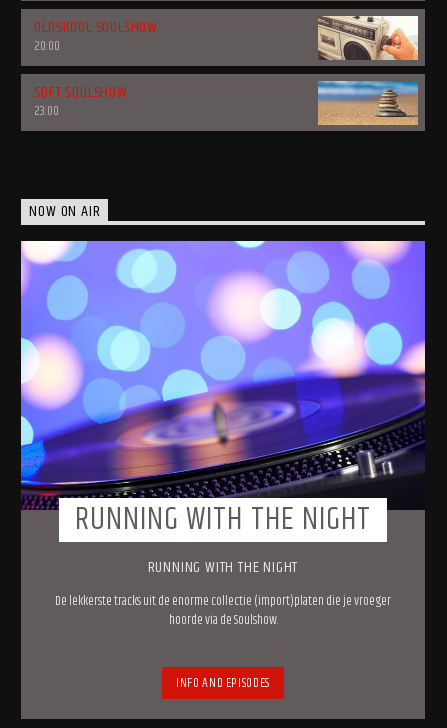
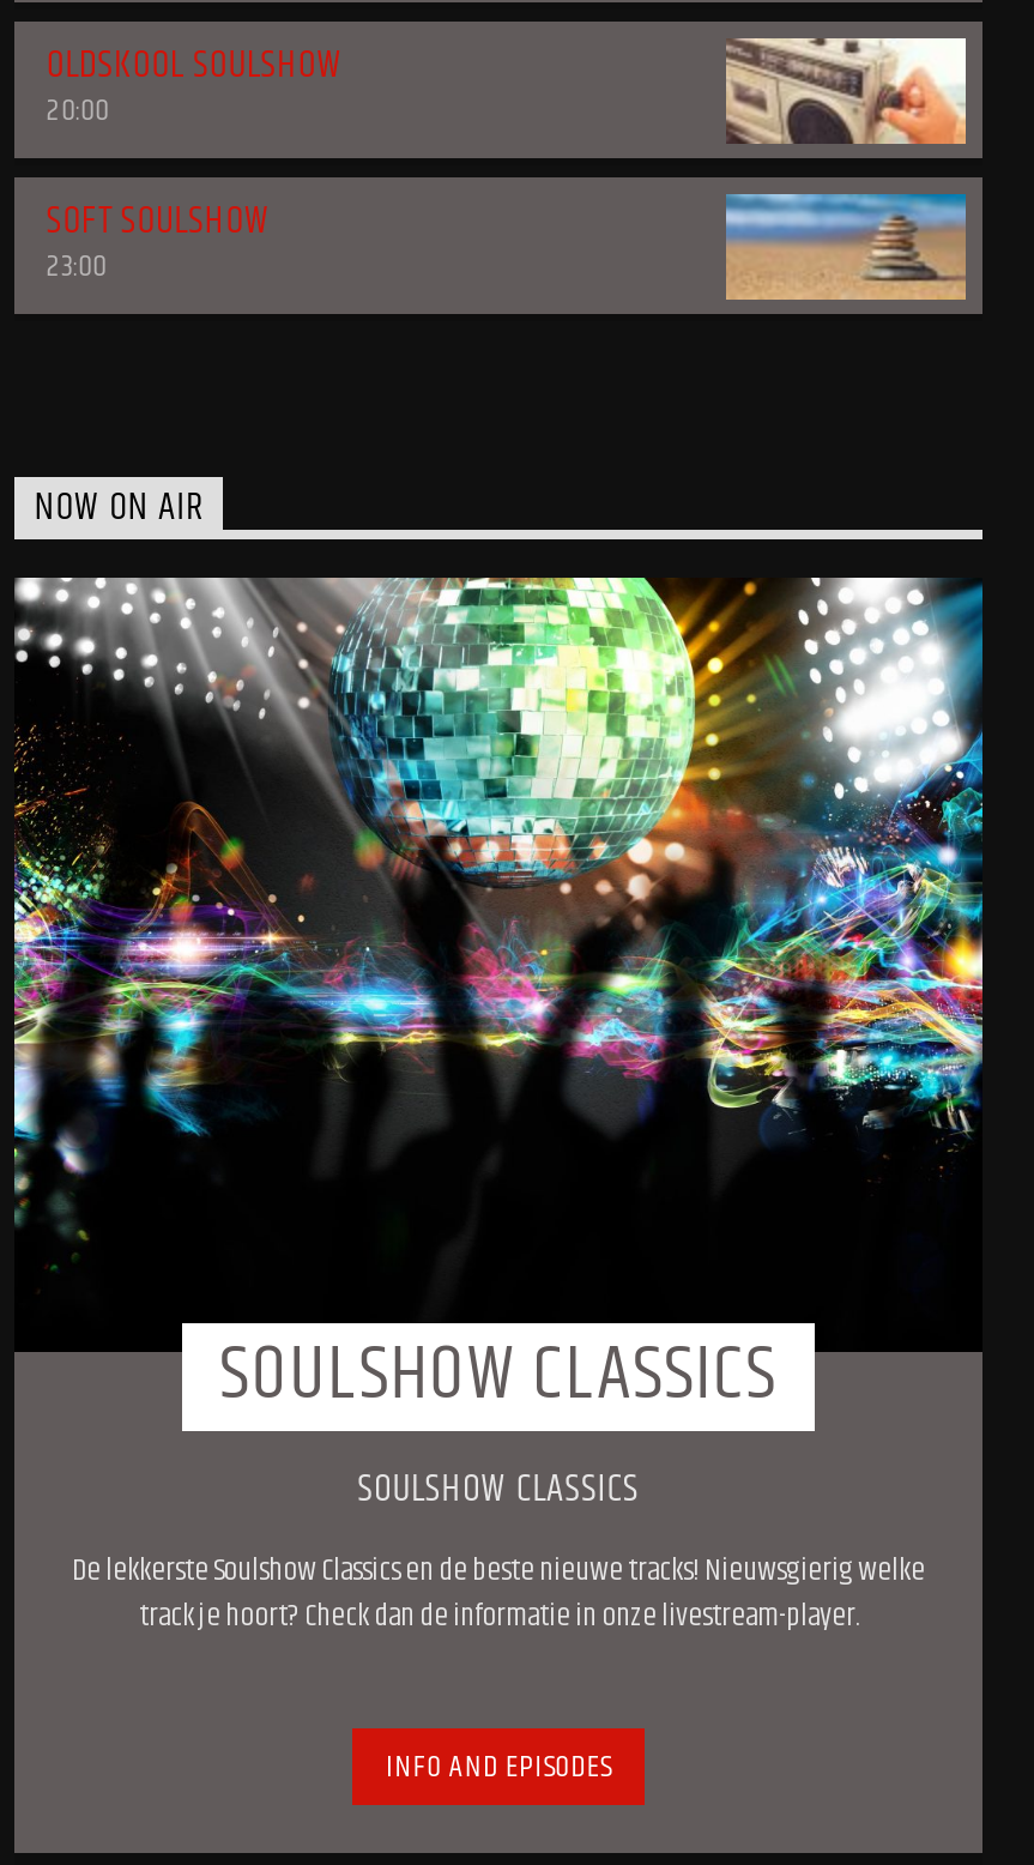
- [image]
- RUNNING WITH THE NIGHT
- RUNNING WITH THE NIGHT
- De lekkerste tracks uit de enorme collectie (import)platen die je vroeger
- hoorde via de Soulshow.
+ [image]
+ SOULSHOW CLASSICS
+ SOULSHOW CLASSICS
+ De lekkerste Soulshow Classics en de beste nieuwe tracks! Nieuwsgierig welke
+ track je hoort? Check dan de informatie in onze livestream-player.
